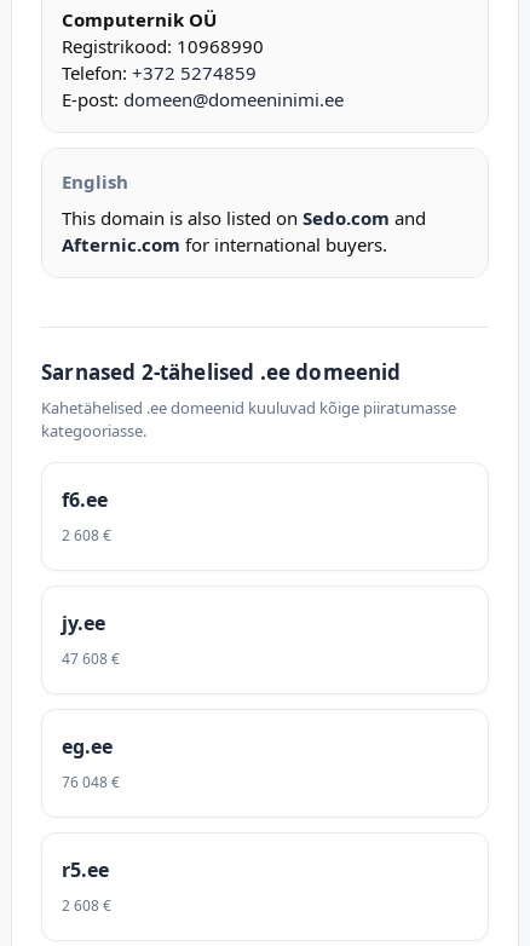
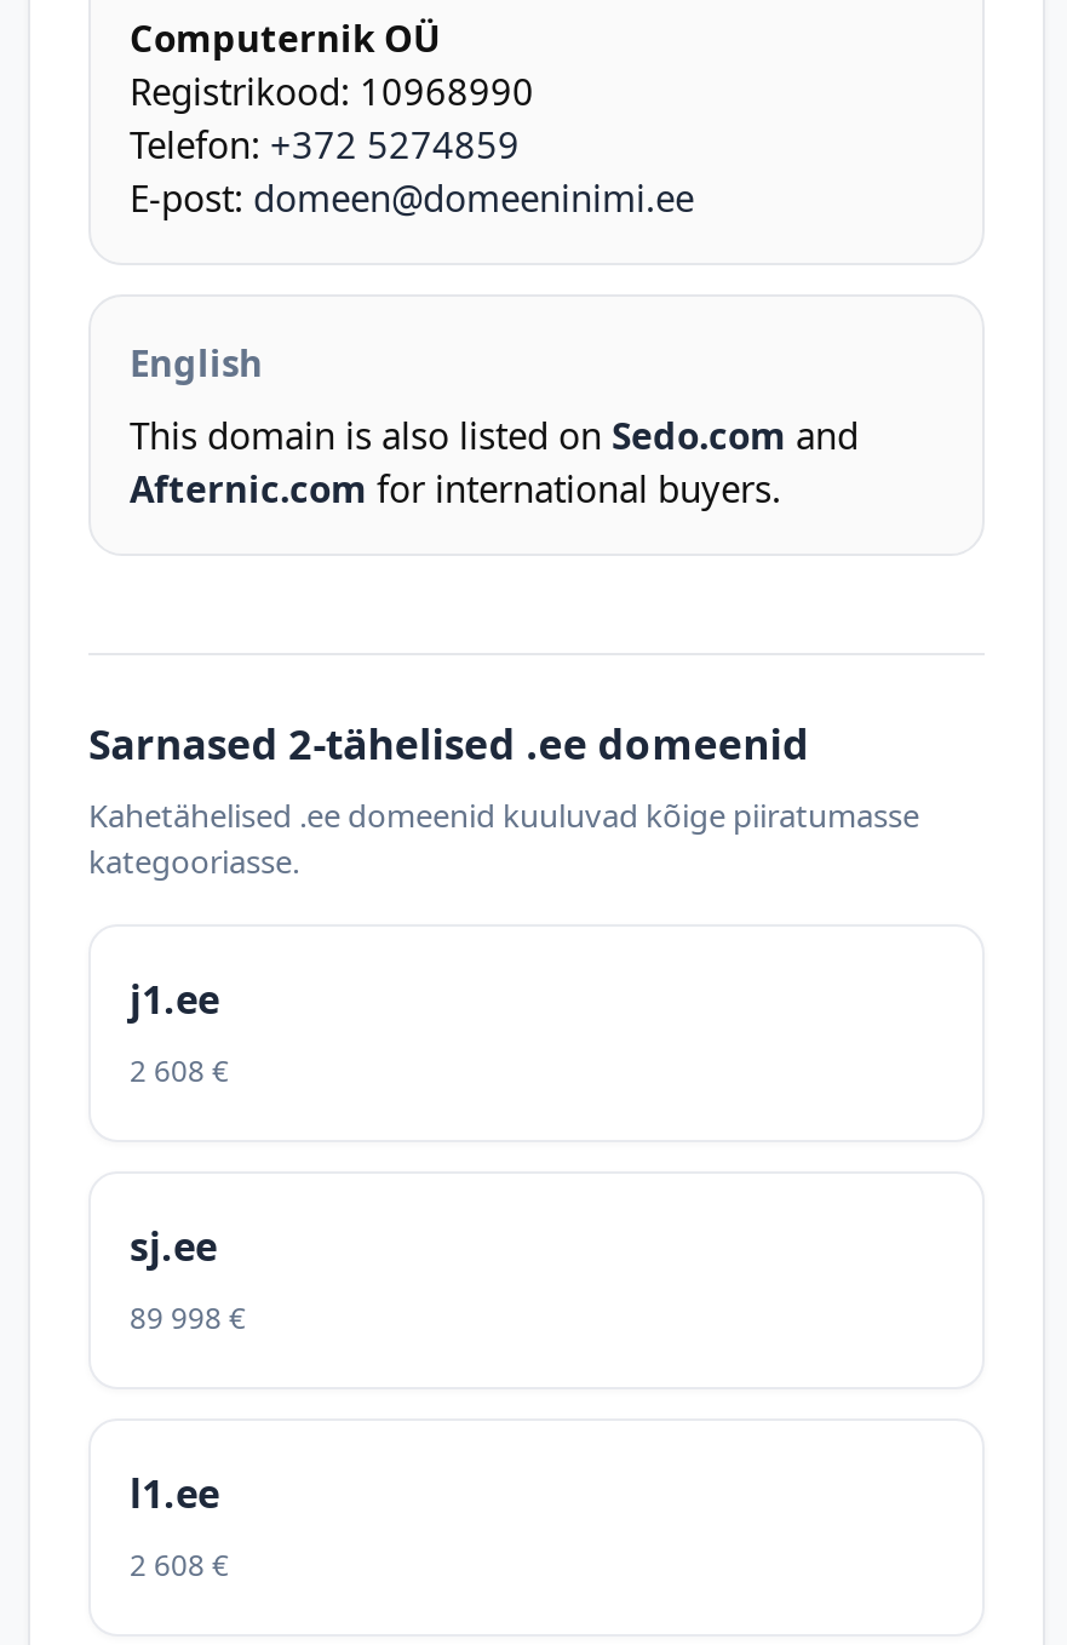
- f6.ee
+ j1.ee

- jy.ee
- 47 608 €
- eg.ee
- 76 048 €
- r5.ee
+ sj.ee
+ 89 998 €
+ l1.ee
